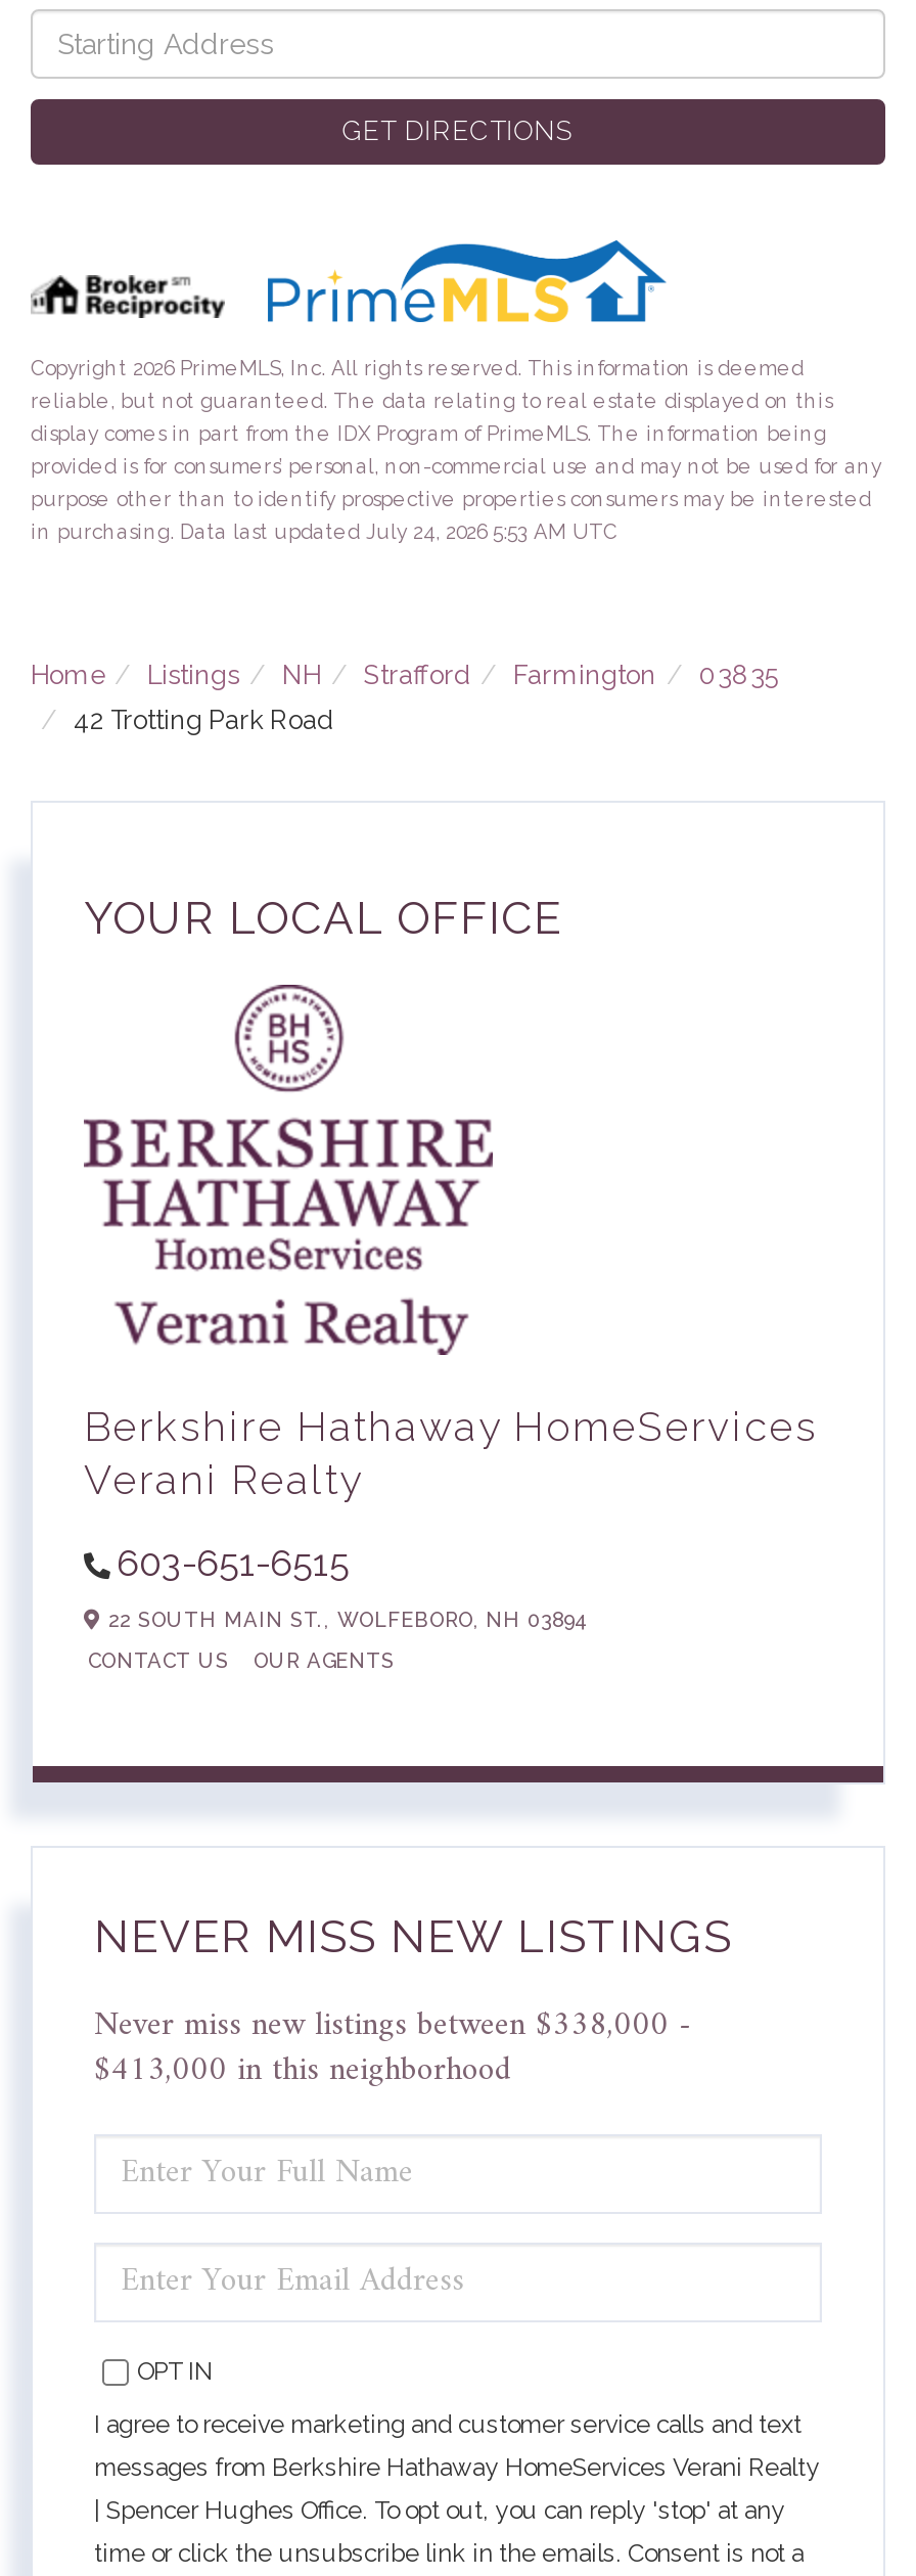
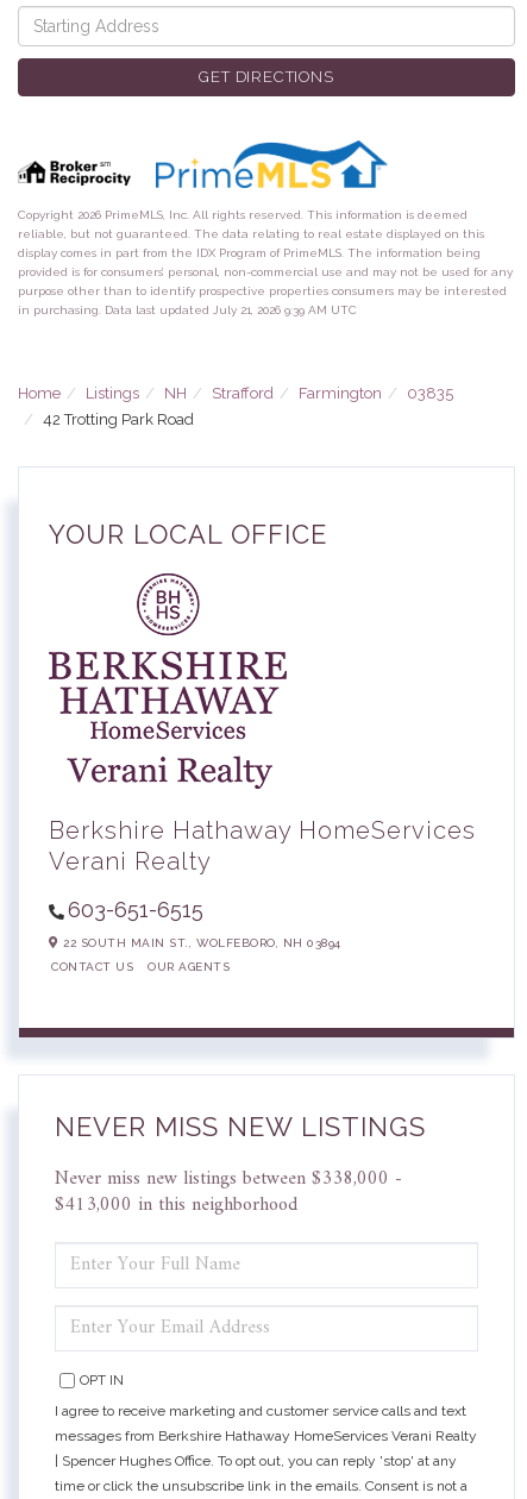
- in purchasing. Data last updated July 24, 2026 5:53 AM UTC
+ in purchasing. Data last updated July 21, 2026 9:39 AM UTC
